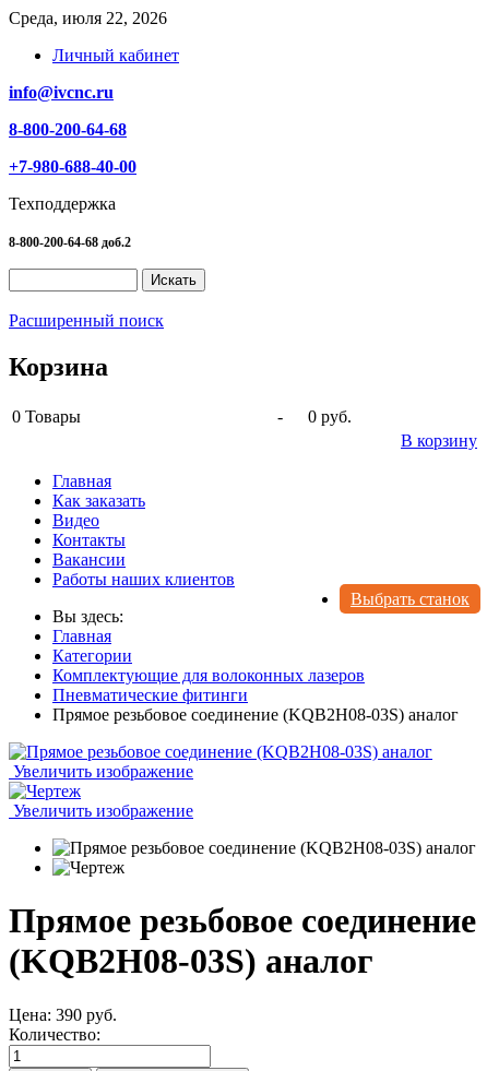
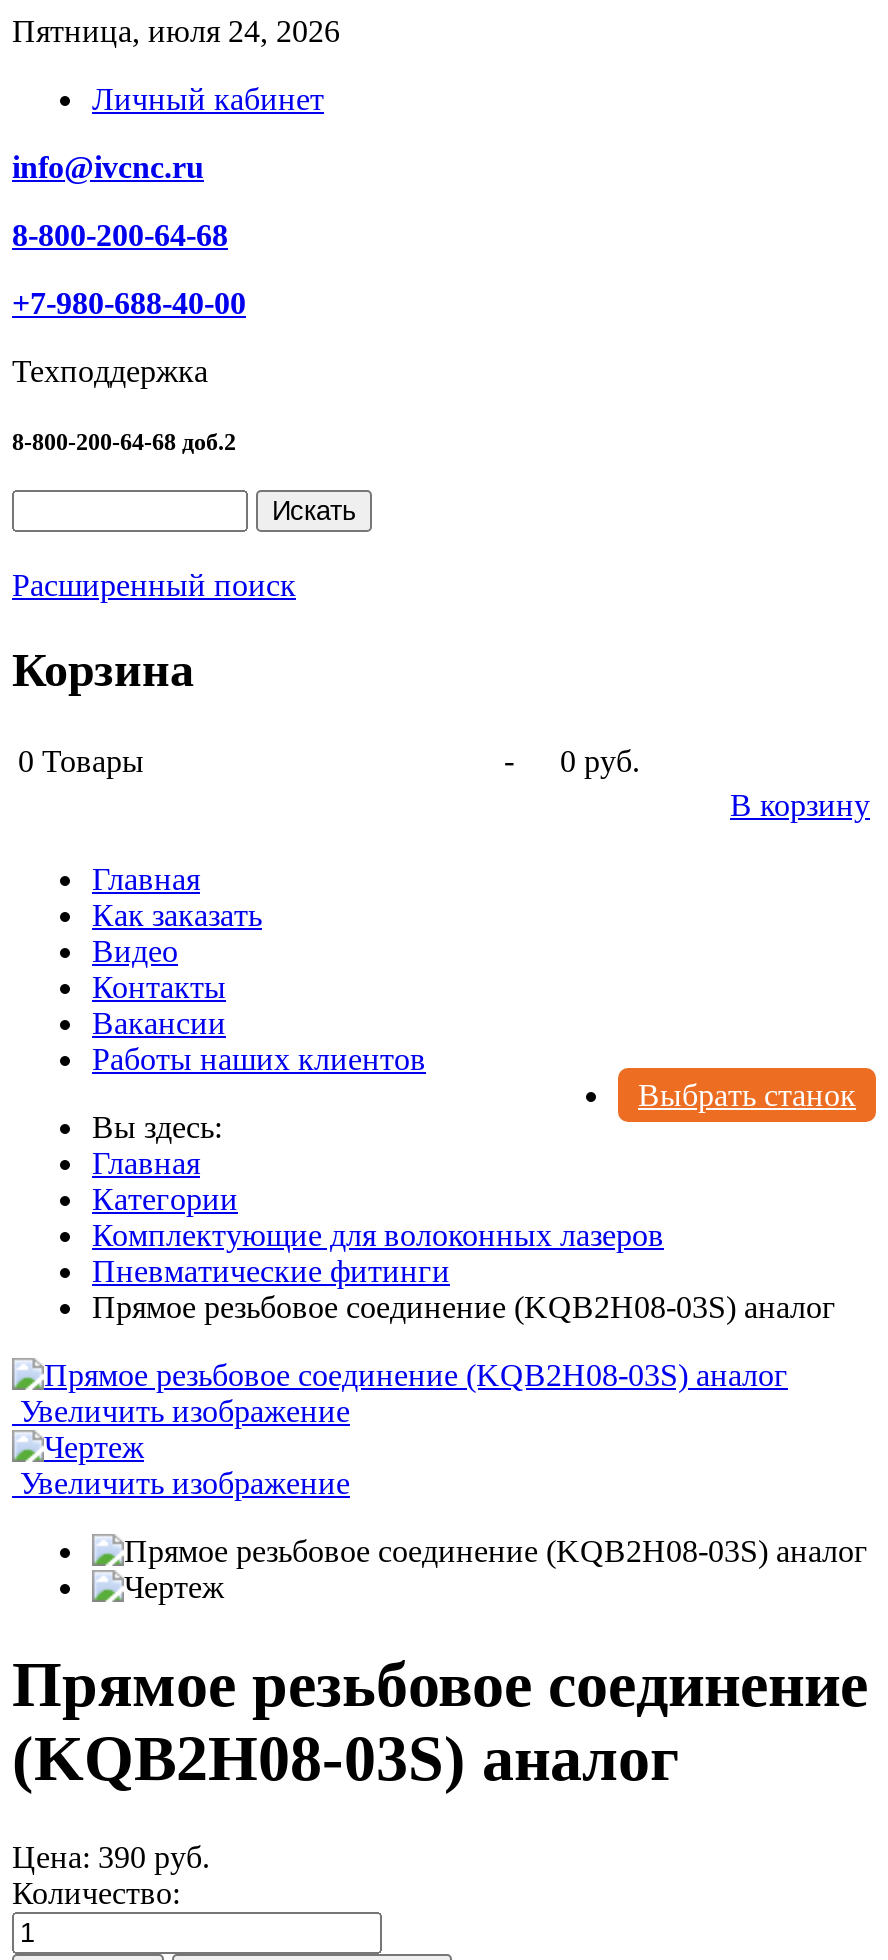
- Среда, июля 22, 2026
+ Пятница, июля 24, 2026
